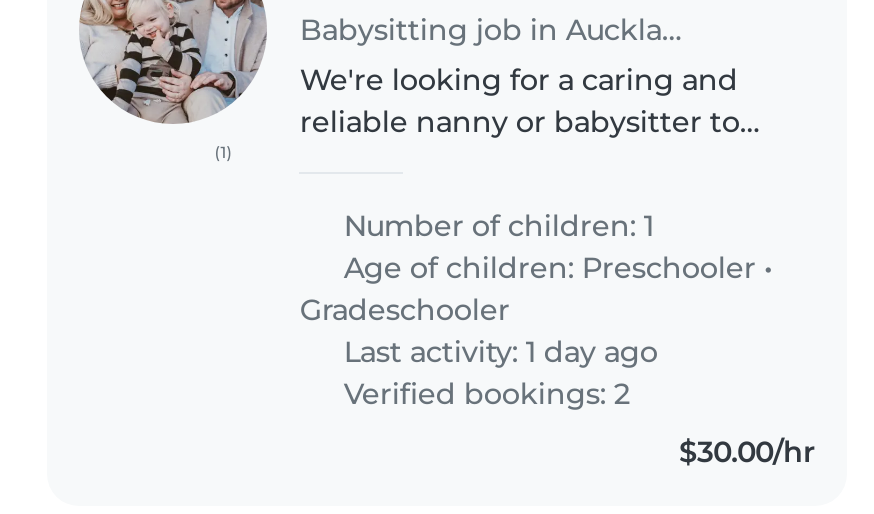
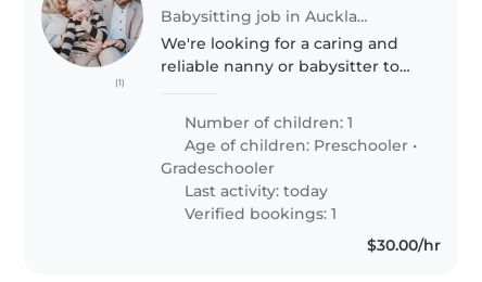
- Last activity: 1 day ago
- Verified bookings: 2
+ Last activity: today
+ Verified bookings: 1
